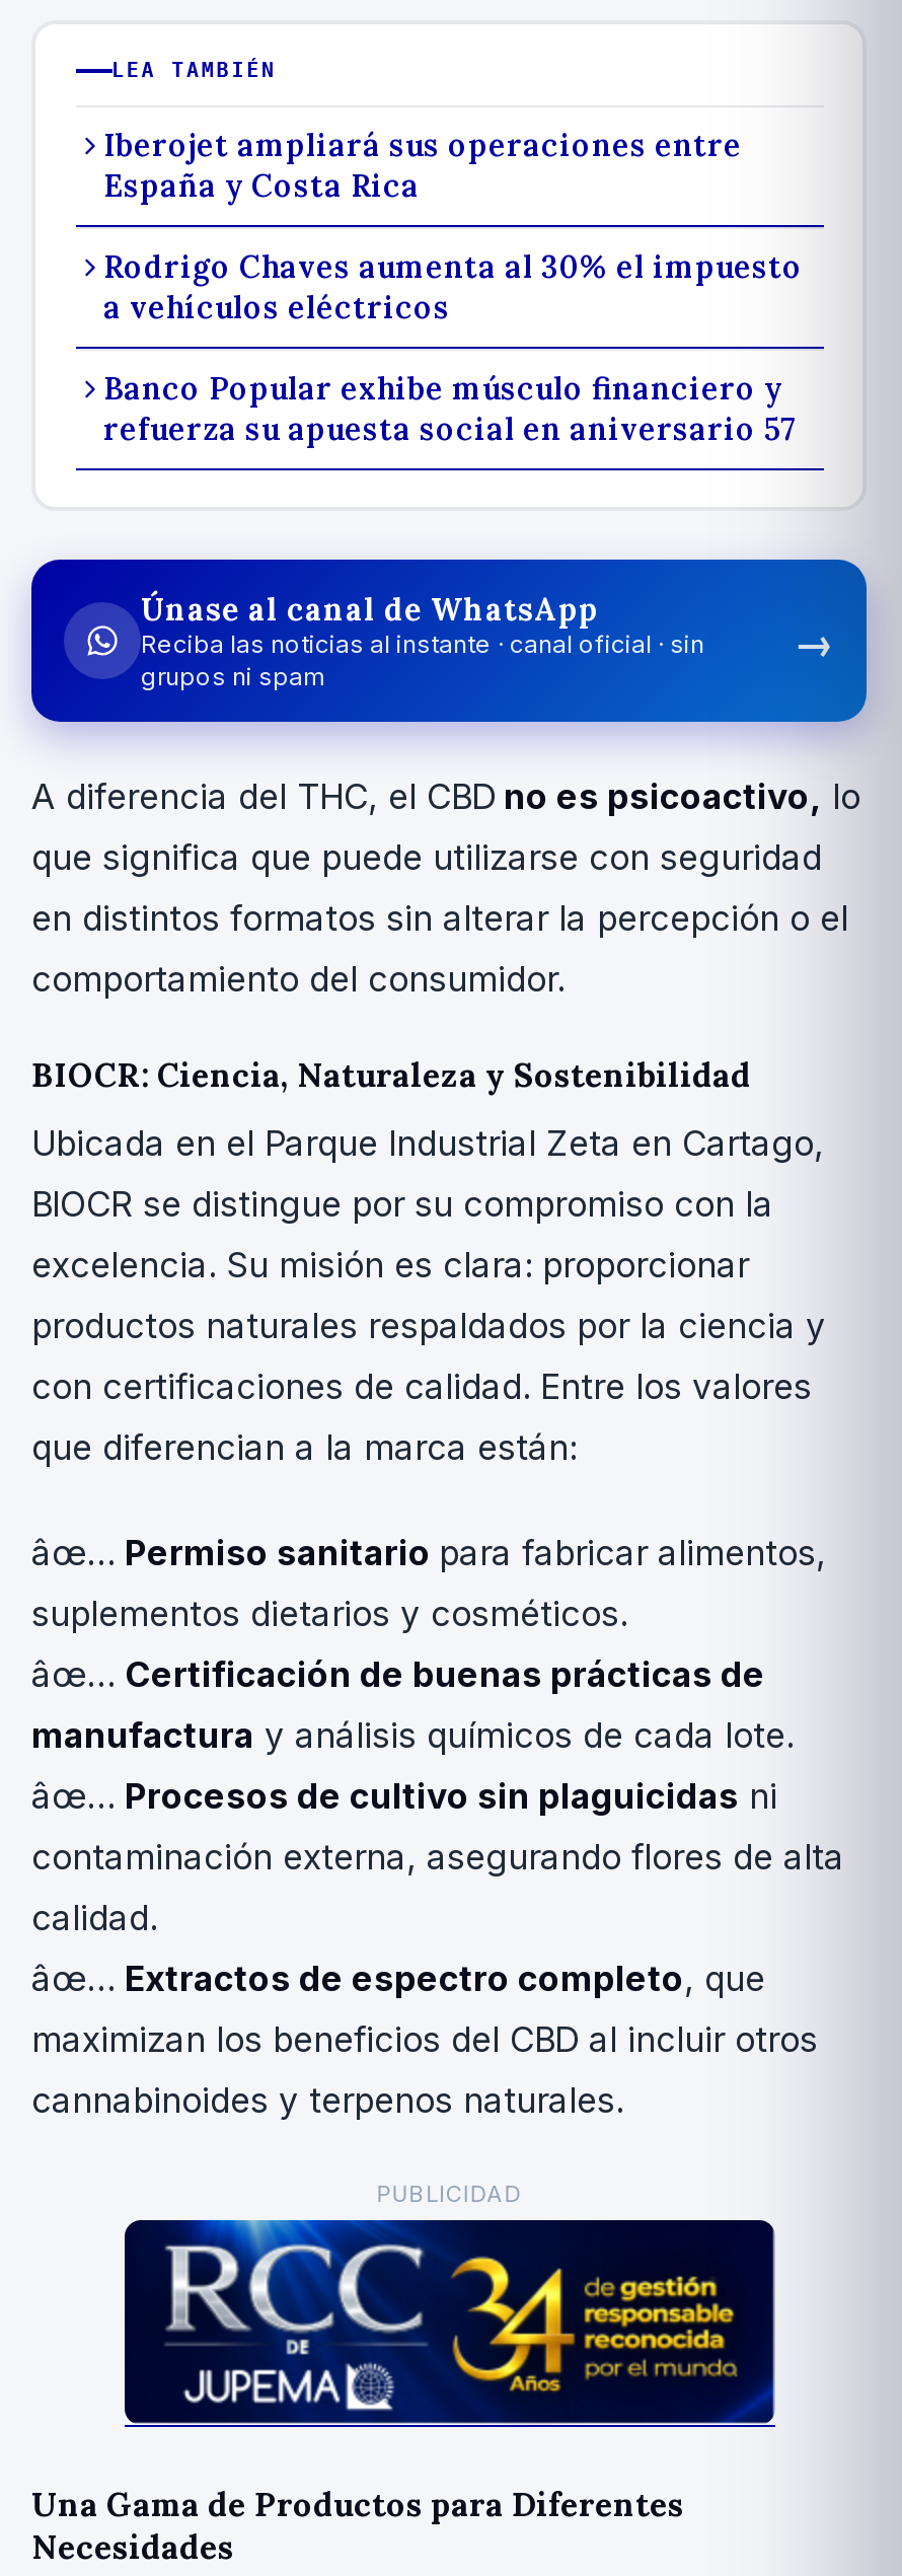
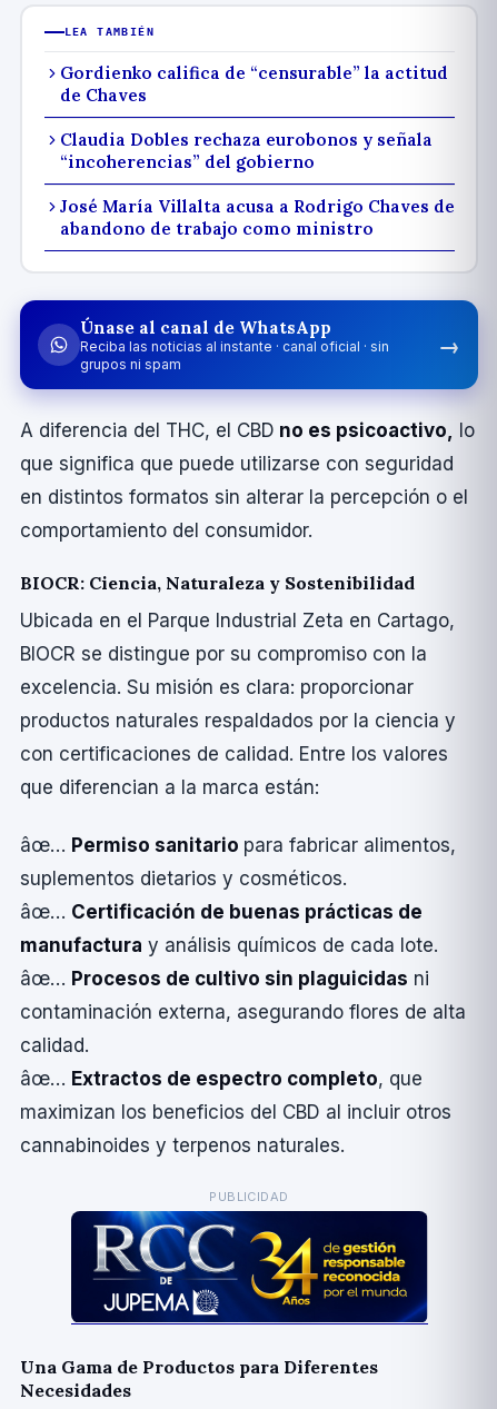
- Iberojet ampliará sus operaciones entre
- España y Costa Rica
+ Gordienko califica de “censurable” la actitud
+ de Chaves

- Rodrigo Chaves aumenta al 30% el impuesto
- a vehículos eléctricos
+ Claudia Dobles rechaza eurobonos y señala
+ “incoherencias” del gobierno

- Banco Popular exhibe músculo financiero y
- refuerza su apuesta social en aniversario 57
+ José María Villalta acusa a Rodrigo Chaves de
+ abandono de trabajo como ministro
